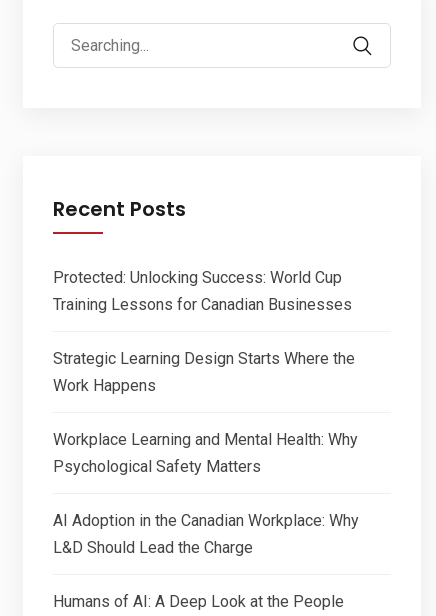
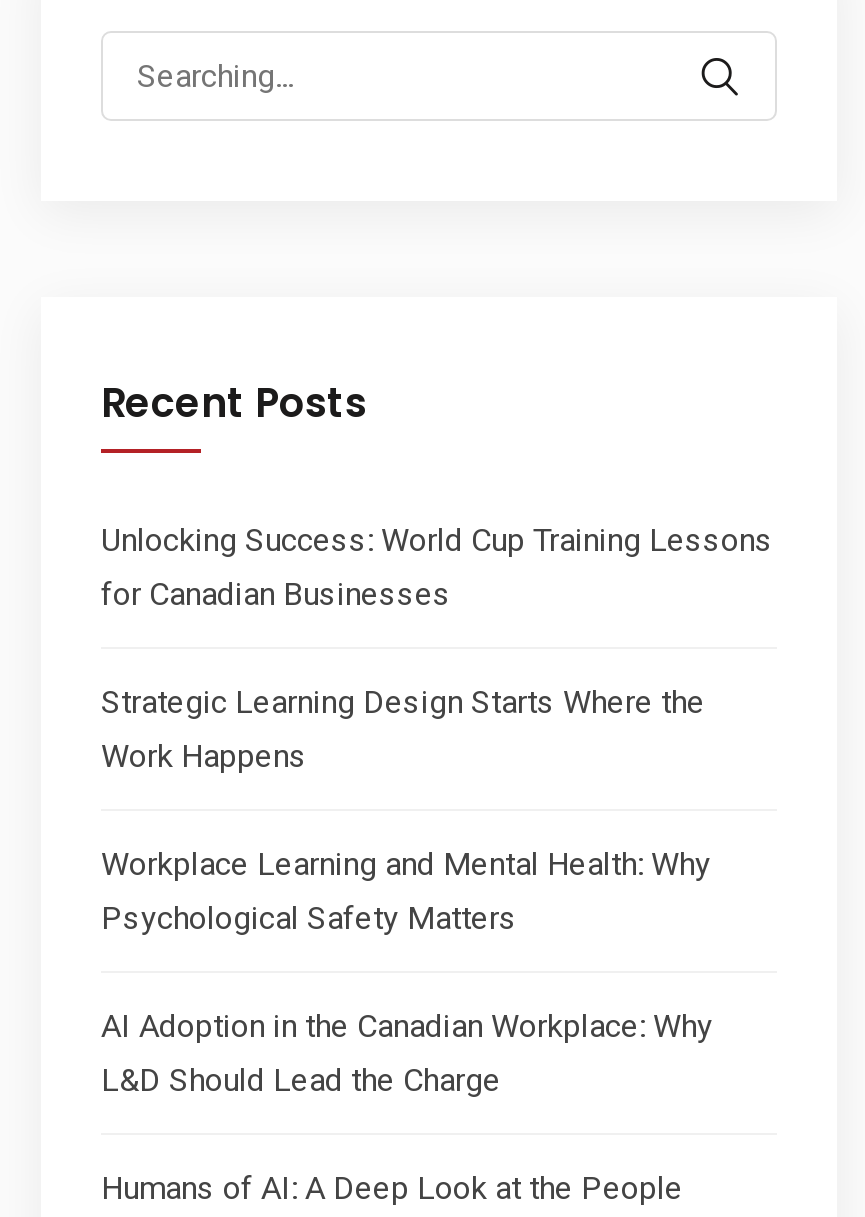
- Protected: Unlocking Success: World Cup
- Training Lessons for Canadian Businesses
+ Unlocking Success: World Cup Training Lessons
+ for Canadian Businesses
